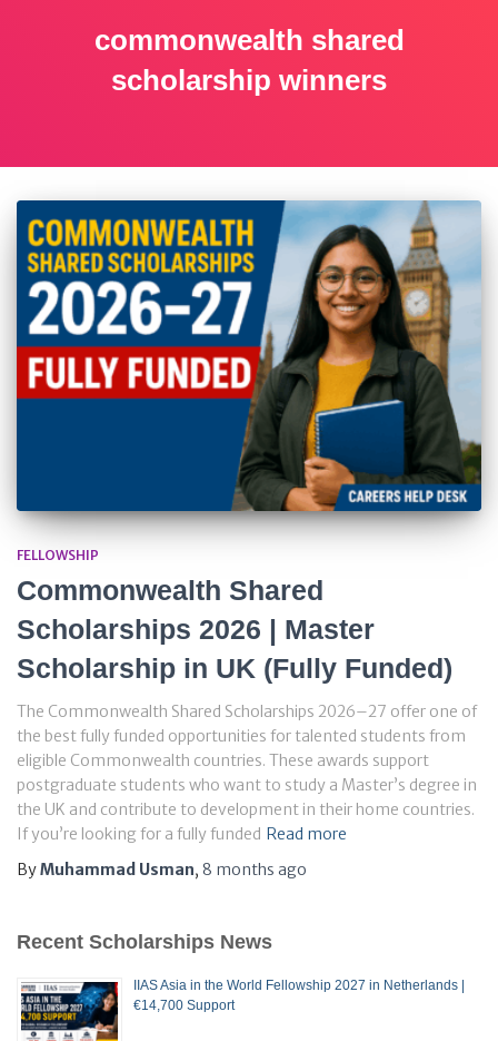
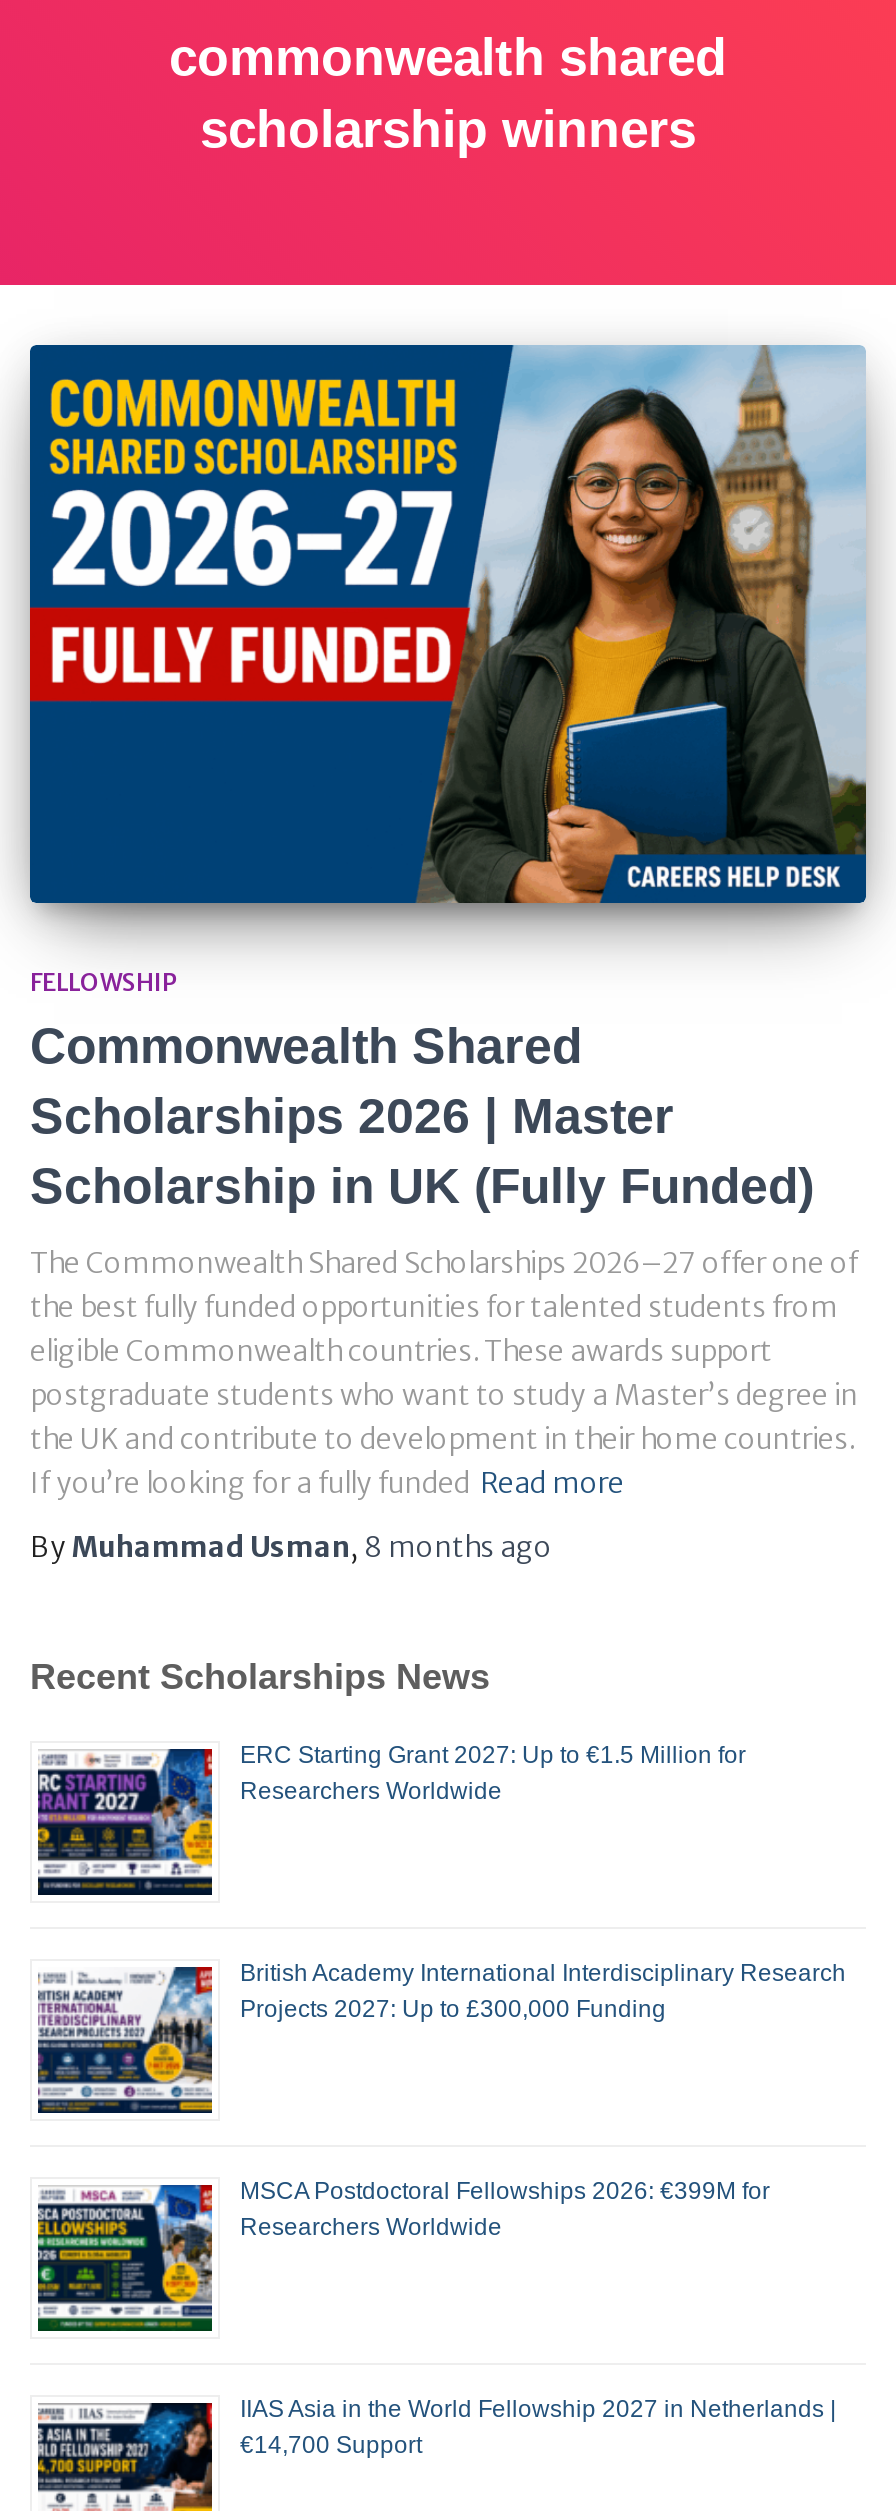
+ [image]
+ ERC Starting Grant 2027: Up to €1.5 Million for
+ Researchers Worldwide

+ [image]
+ British Academy International Interdisciplinary Research
+ Projects 2027: Up to £300,000 Funding

+ [image]
+ MSCA Postdoctoral Fellowships 2026: €399M for
+ Researchers Worldwide
